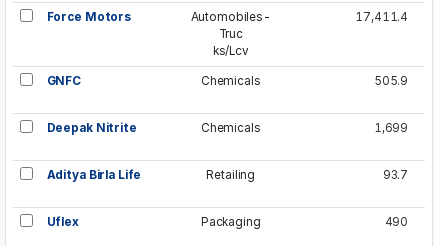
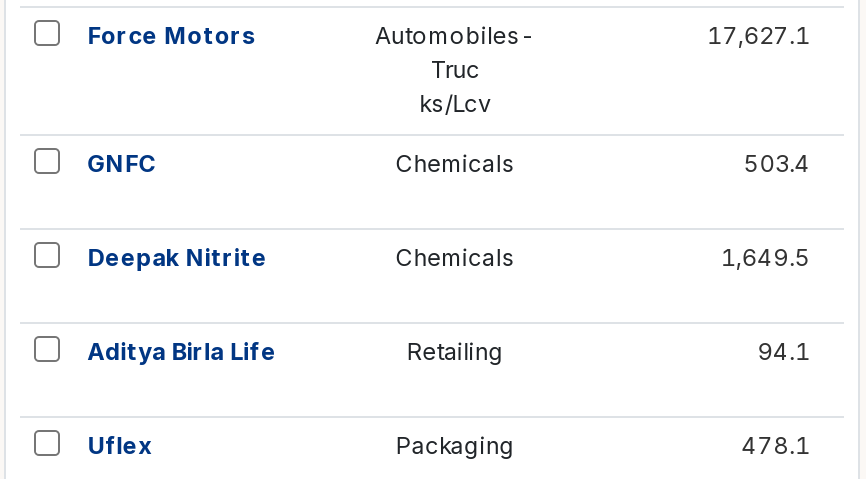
- 17,411.4
+ 17,627.1

- 505.9
+ 503.4

- 1,699
+ 1,649.5

- 93.7
+ 94.1

- 490
+ 478.1
